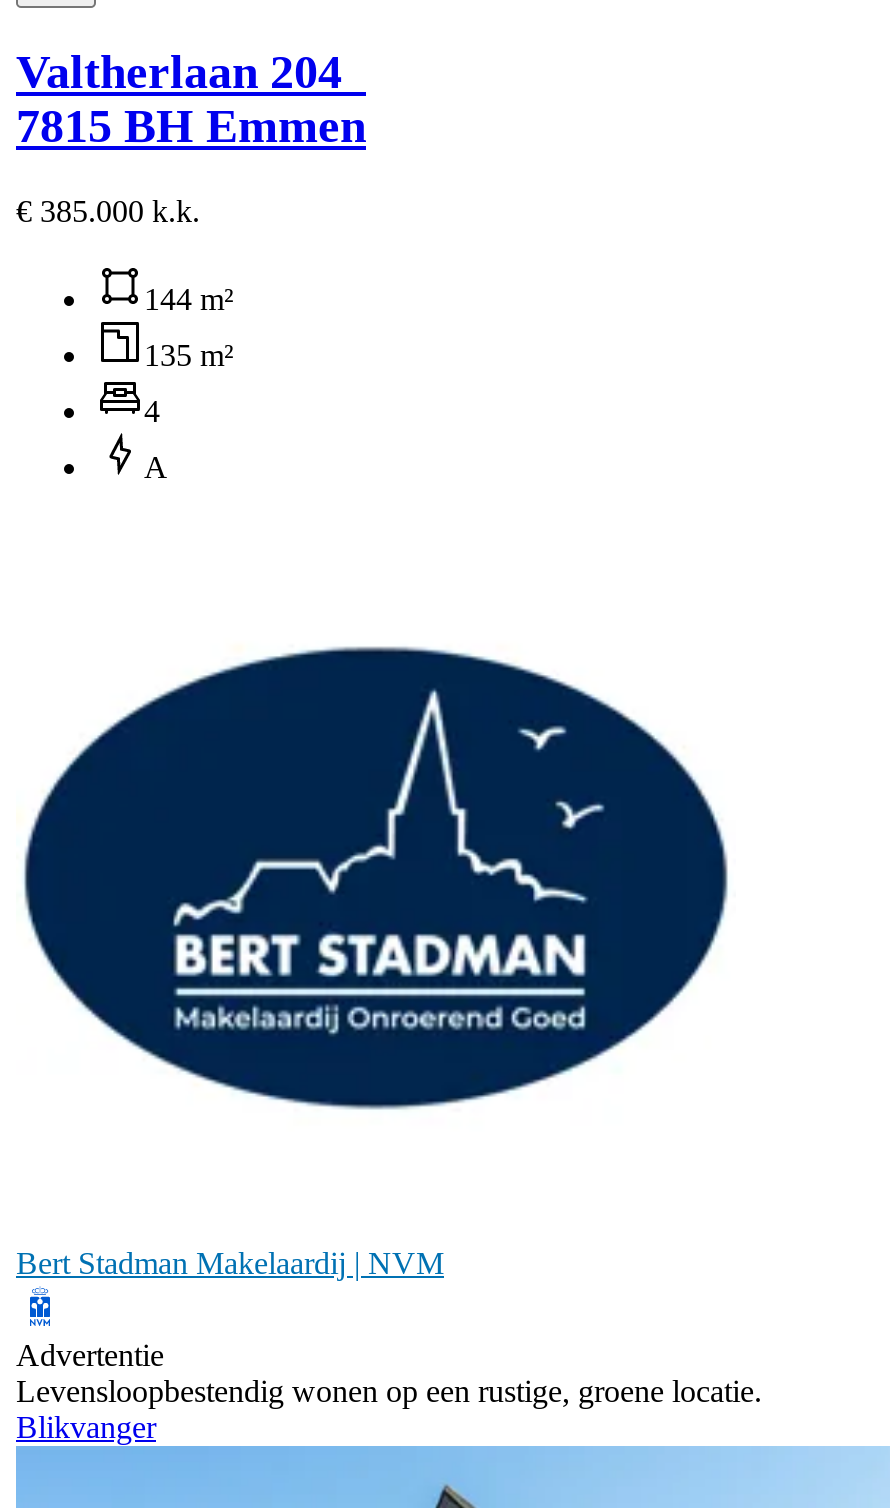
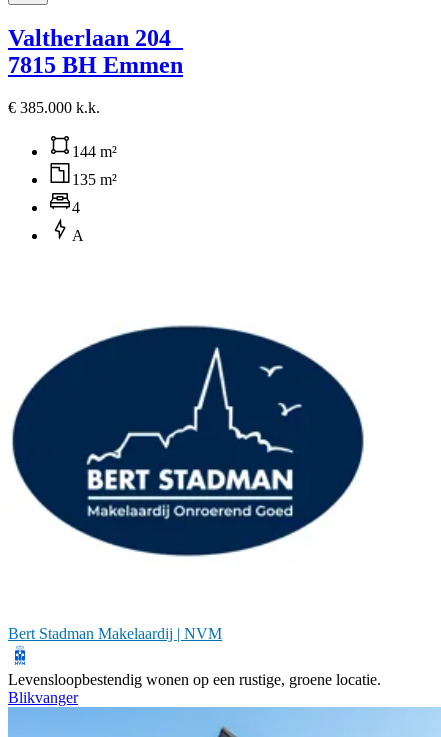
- Advertentie
